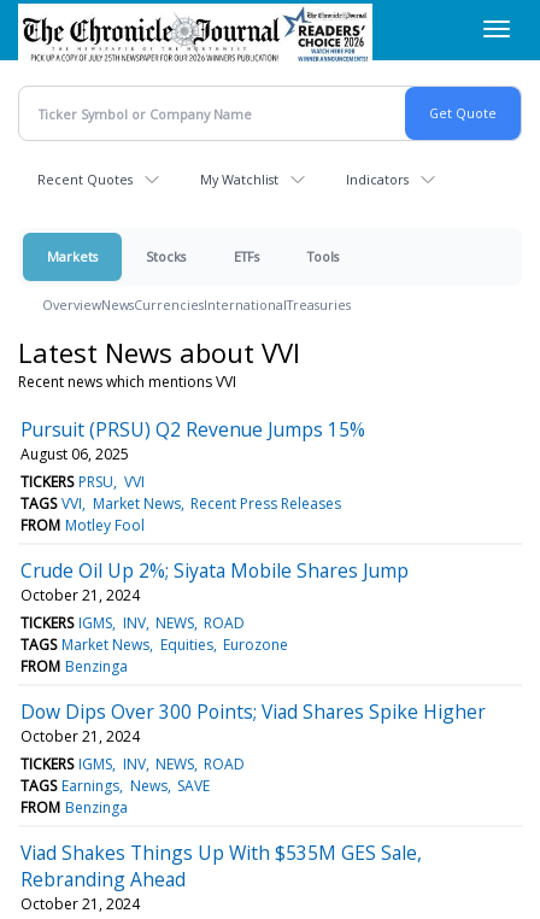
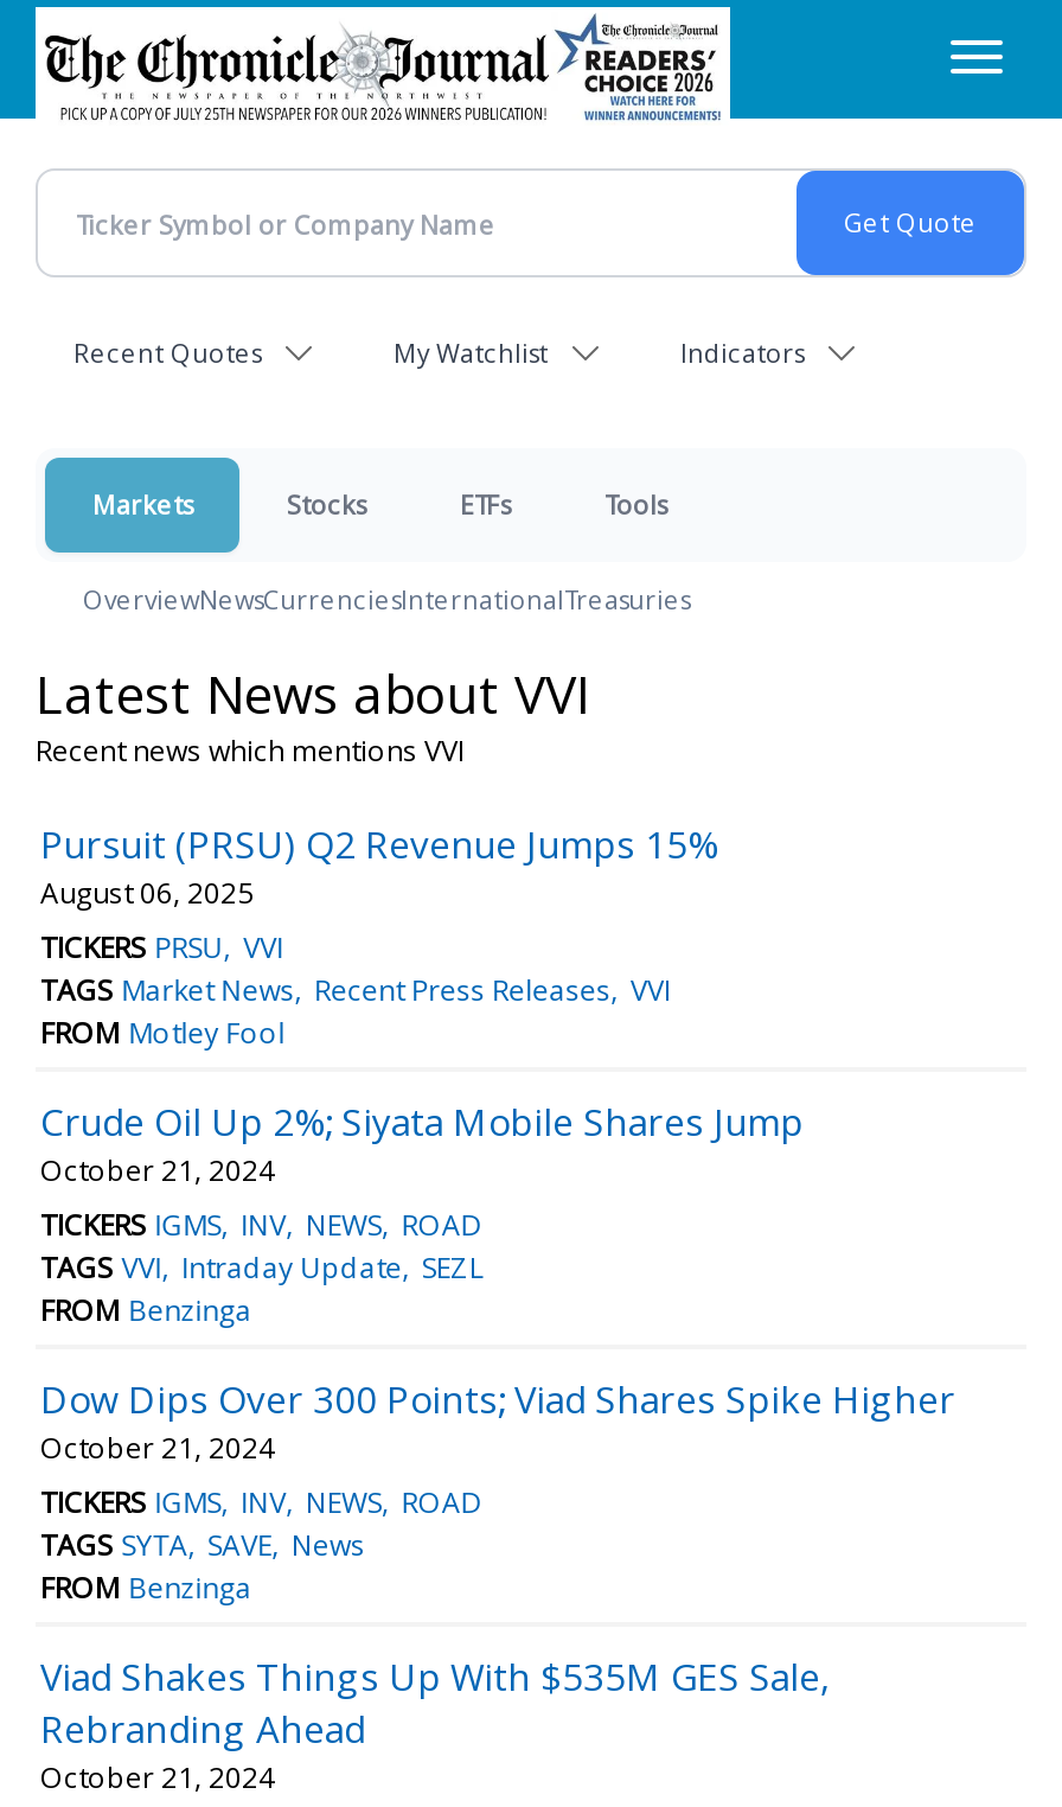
- TAGS VVI Market News Recent Press Releases
+ TAGS Market News Recent Press Releases VVI

- TAGS Market News Equities Eurozone
+ TAGS VVI Intraday Update SEZL

- TAGS Earnings News SAVE
+ TAGS SYTA SAVE News
